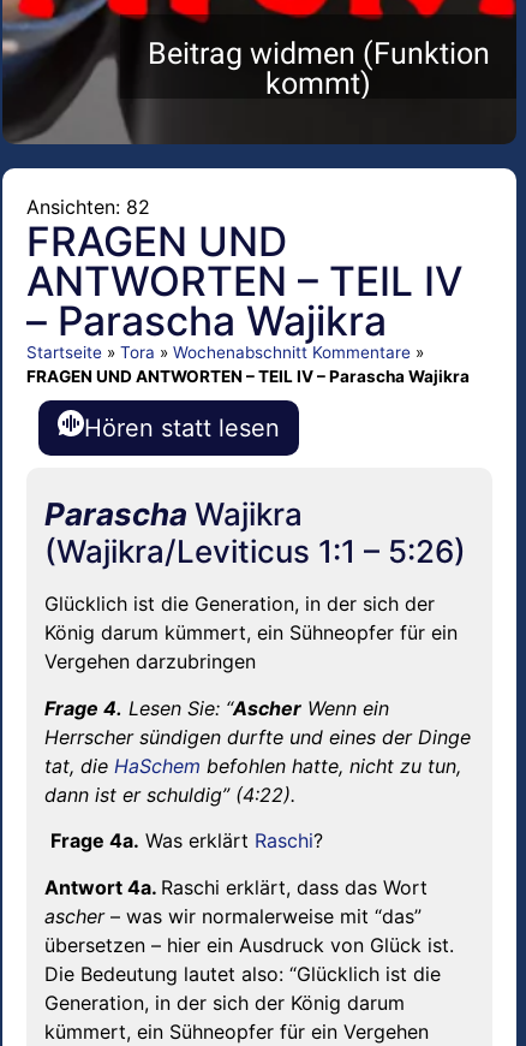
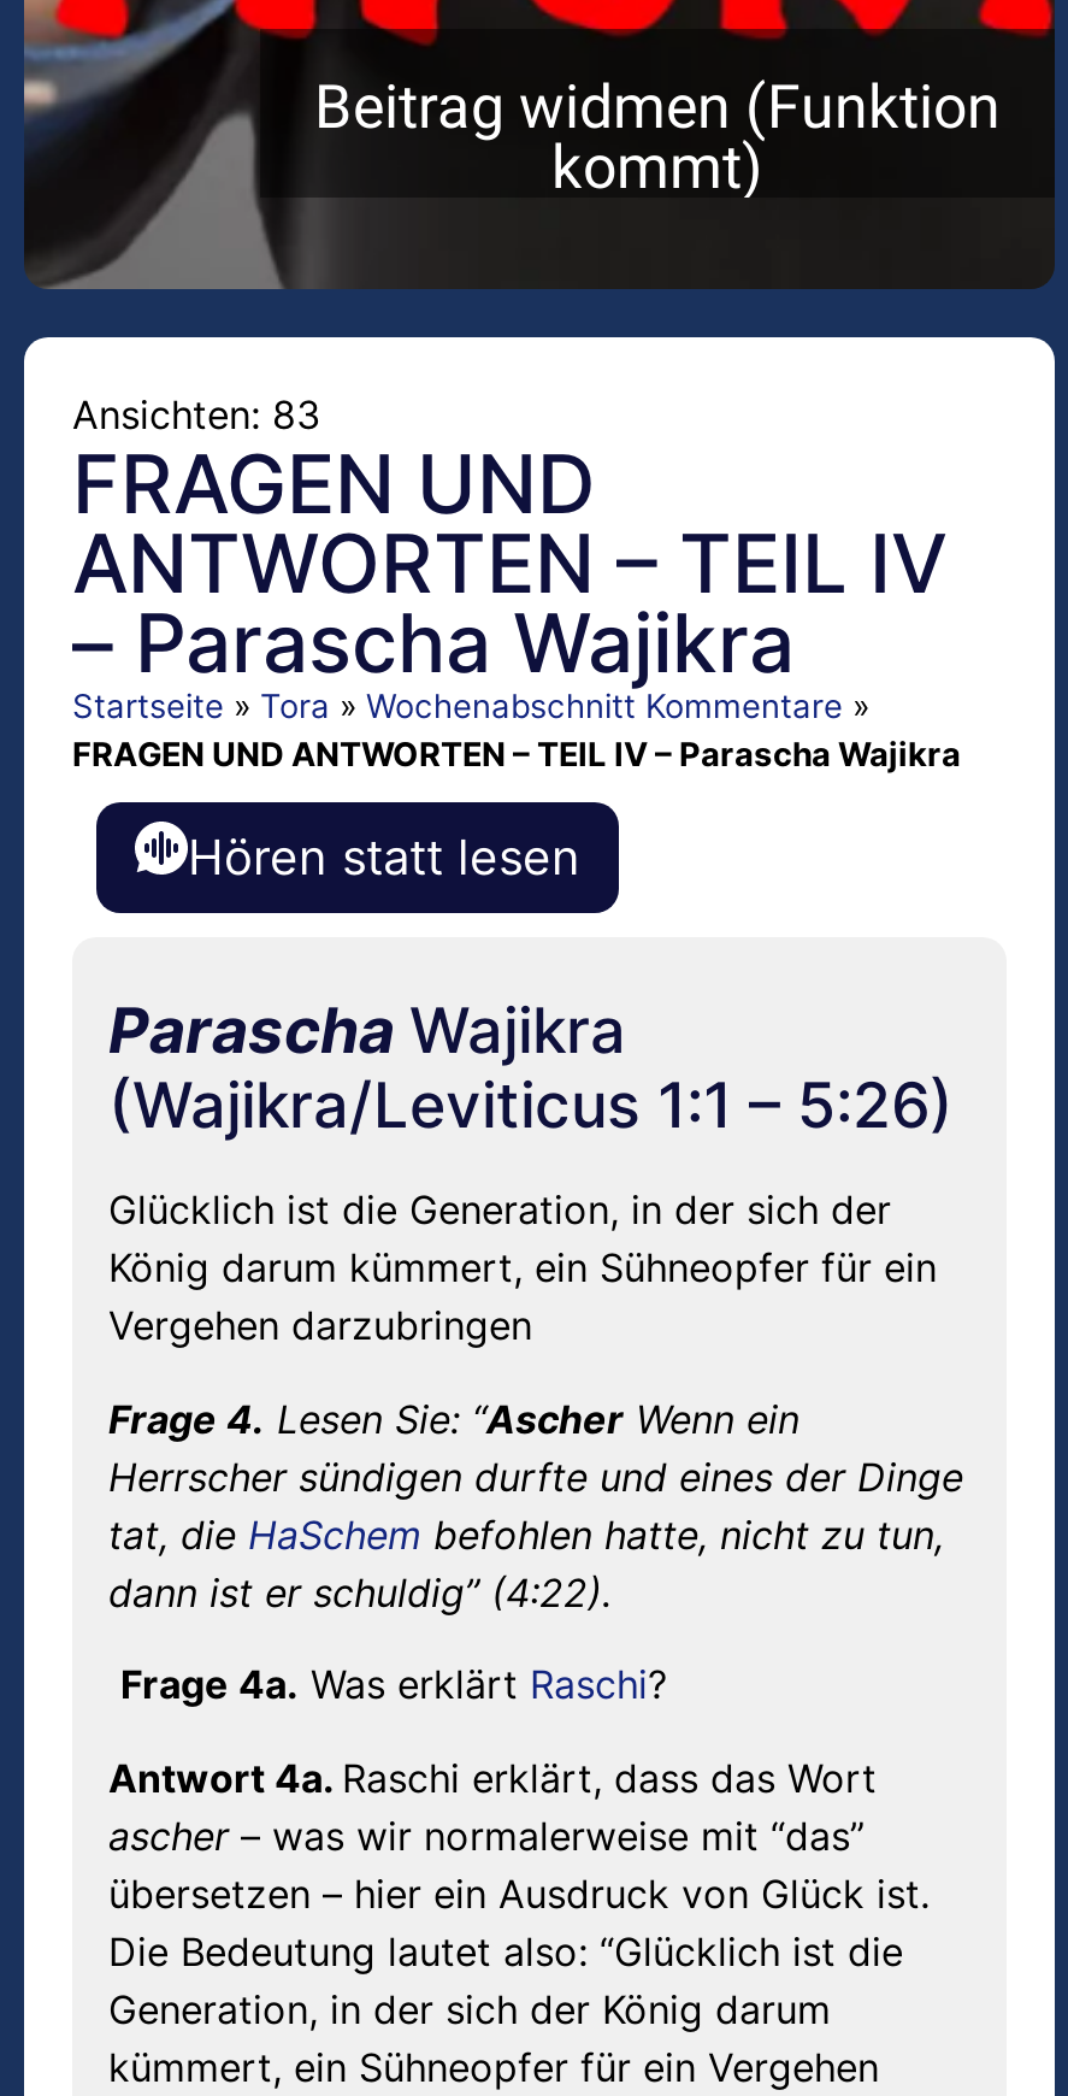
- Ansichten: 82
+ Ansichten: 83
